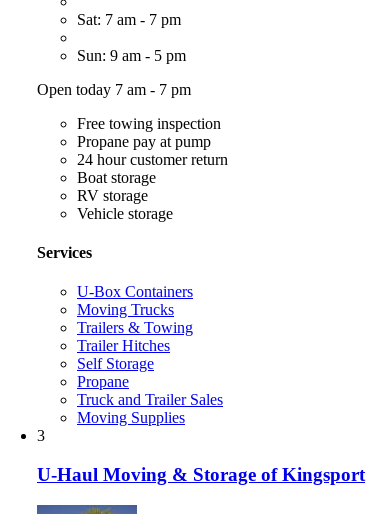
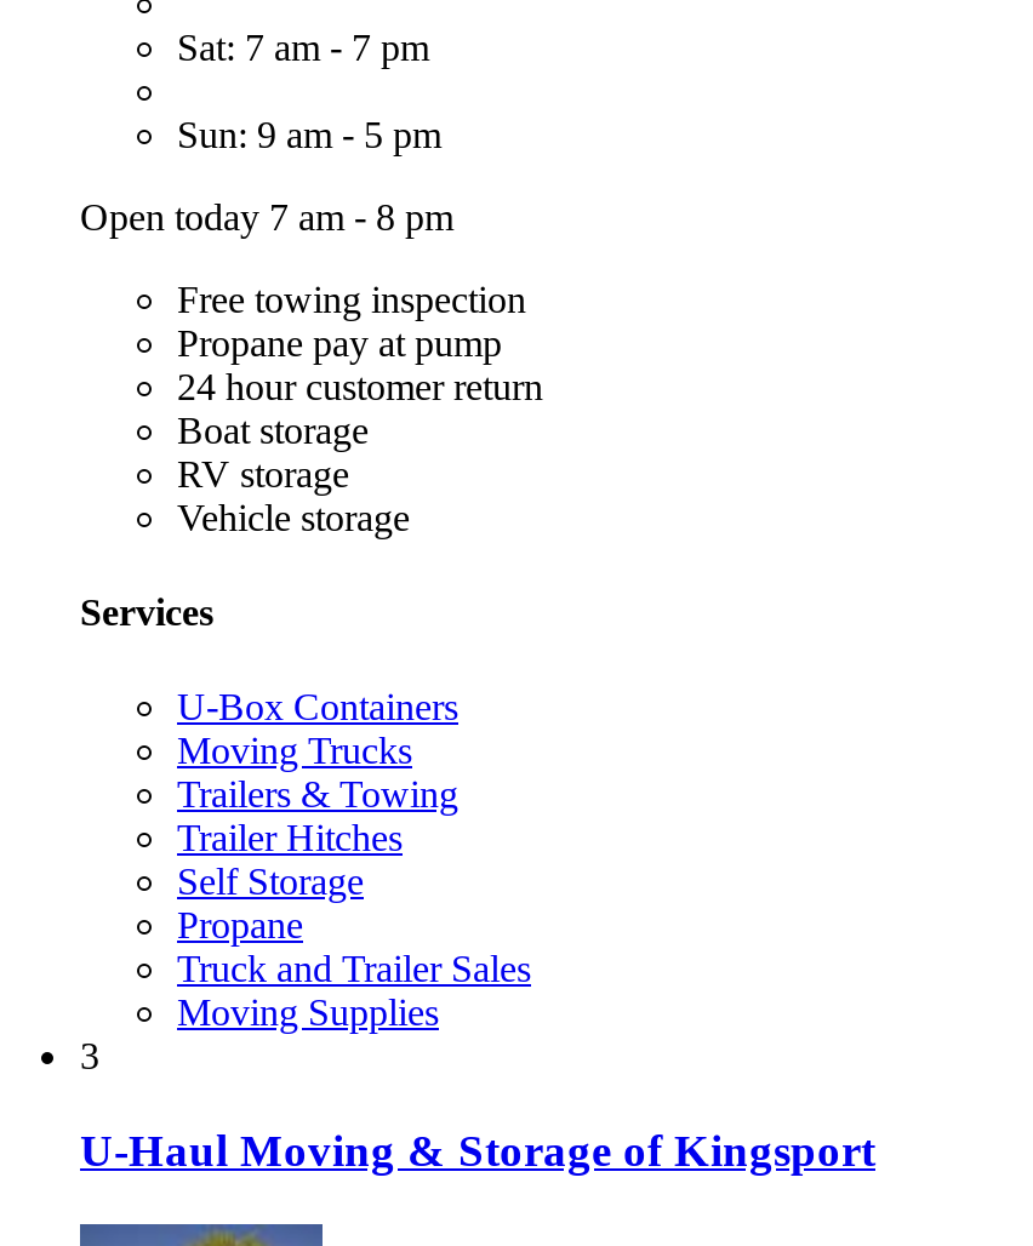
- Open today 7 am - 7 pm
+ Open today 7 am - 8 pm
